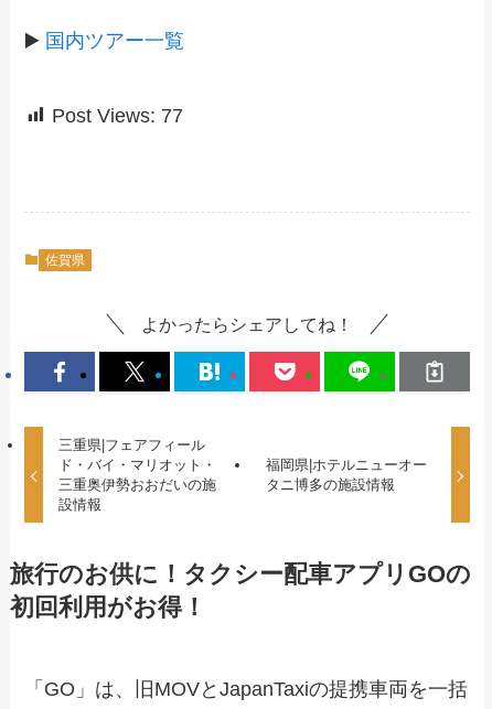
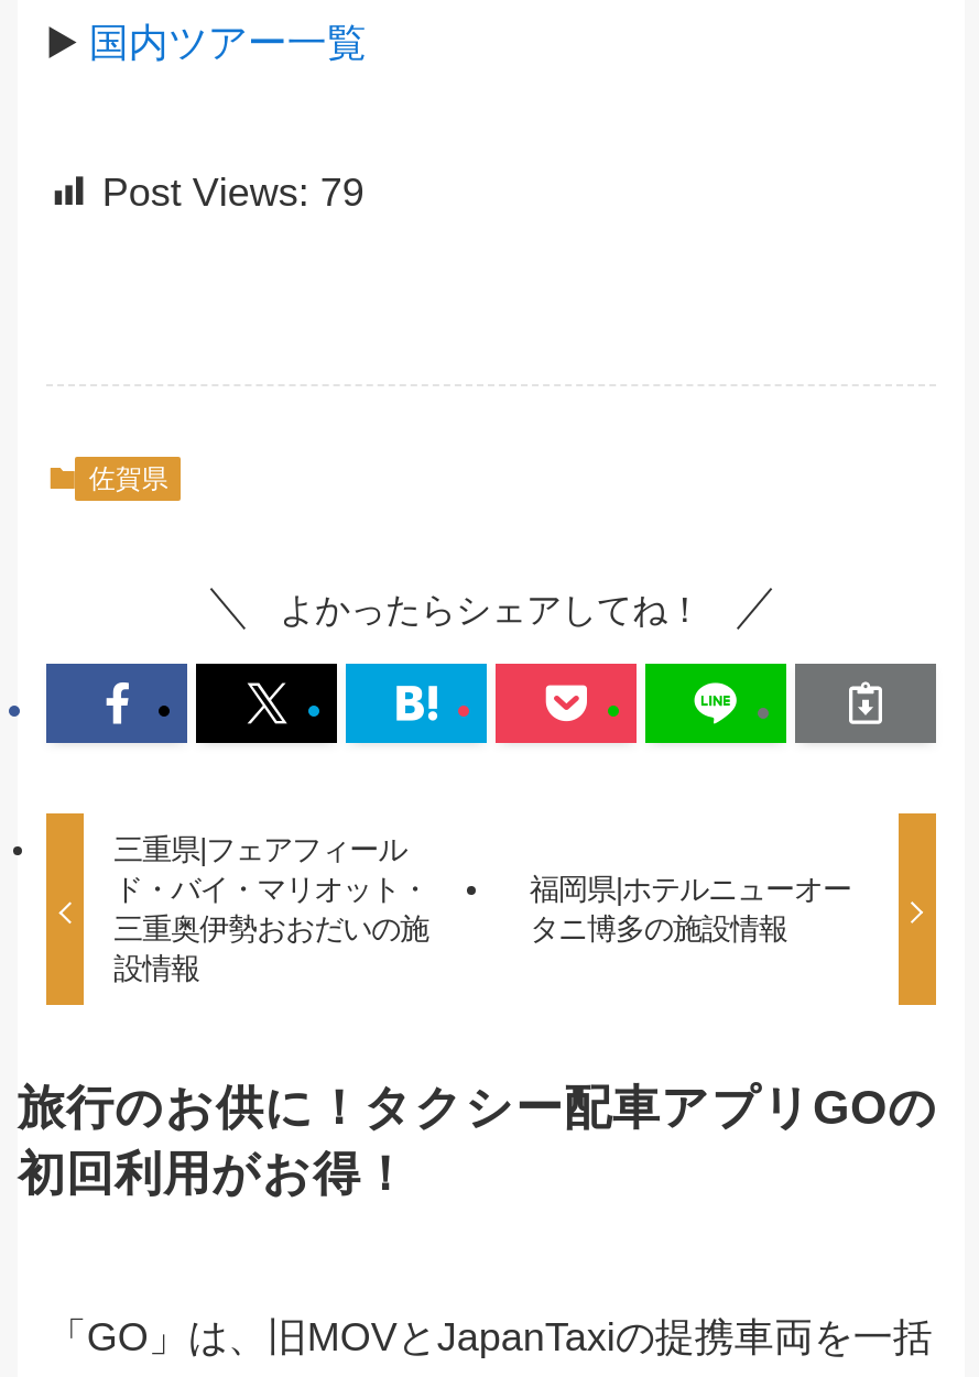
- Post Views: 77
+ Post Views: 79
